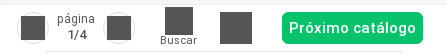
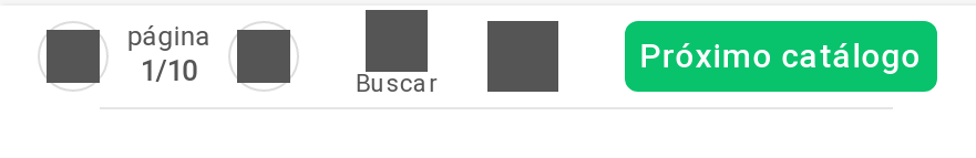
- 1/4
+ 1/10
